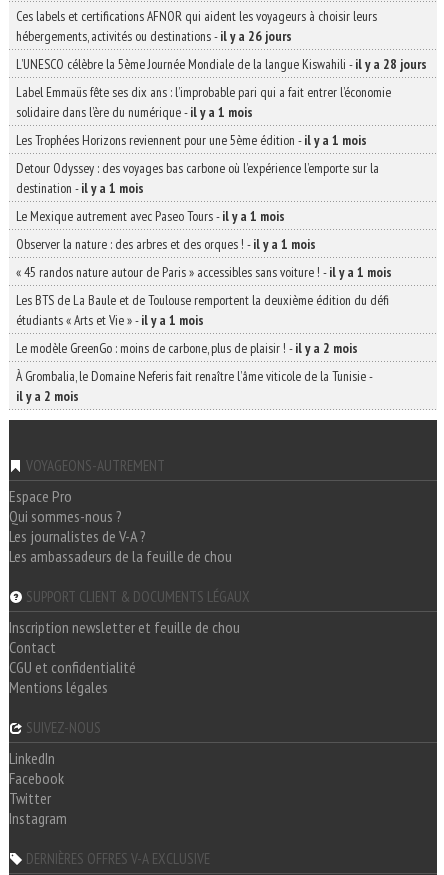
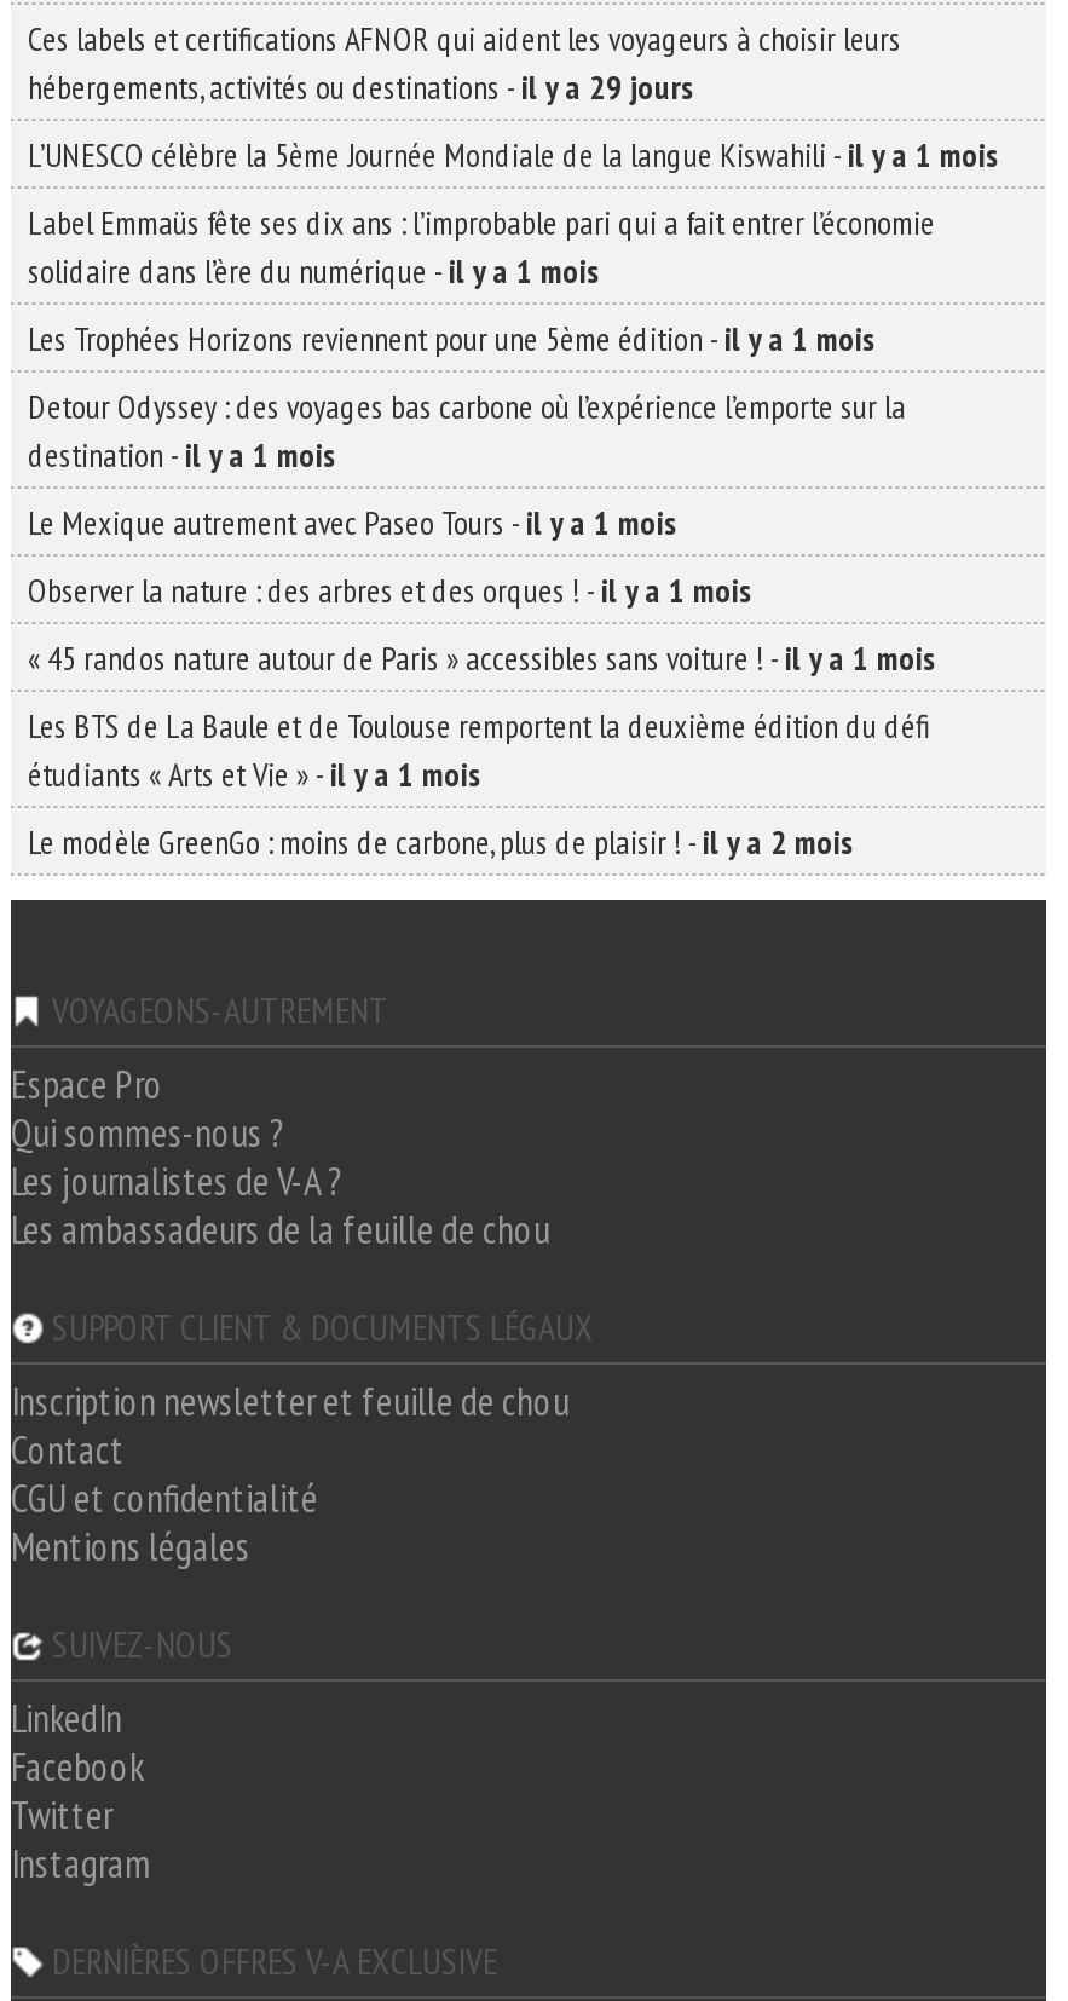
- hébergements, activités ou destinations - il y a 26 jours
+ hébergements, activités ou destinations - il y a 29 jours

- L’UNESCO célèbre la 5ème Journée Mondiale de la langue Kiswahili - il y a 28 jours
+ L’UNESCO célèbre la 5ème Journée Mondiale de la langue Kiswahili - il y a 1 mois

- À Grombalia, le Domaine Neferis fait renaître l’âme viticole de la Tunisie -
- il y a 2 mois
